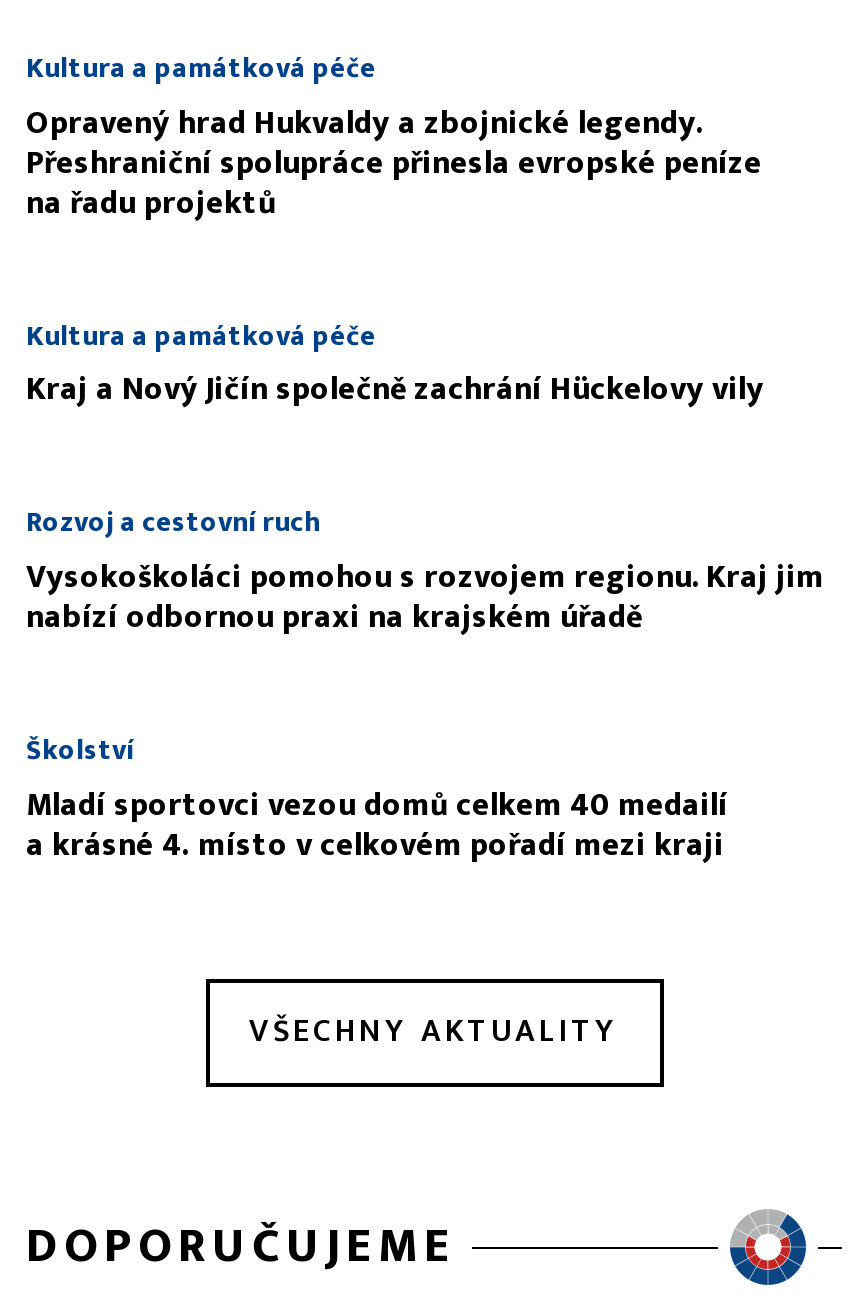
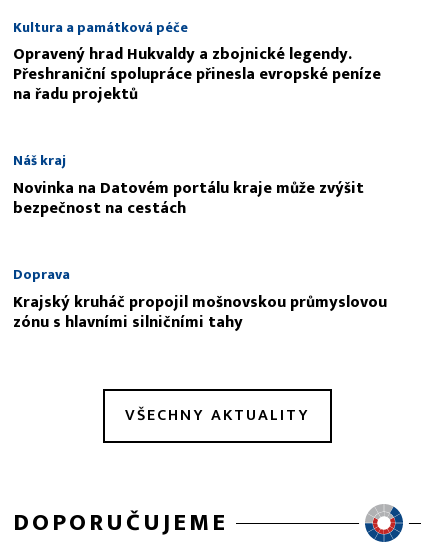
- Kultura a památková péče
- Kraj a Nový Jičín společně zachrání Hückelovy vily
- Rozvoj a cestovní ruch
- Vysokoškoláci pomohou s rozvojem regionu. Kraj jim
- nabízí odbornou praxi na krajském úřadě
- Školství
- Mladí sportovci vezou domů celkem 40 medailí
- a krásné 4. místo v celkovém pořadí mezi kraji
+ Náš kraj
+ Novinka na Datovém portálu kraje může zvýšit
+ bezpečnost na cestách
+ Doprava
+ Krajský kruháč propojil mošnovskou průmyslovou
+ zónu s hlavními silničními tahy
